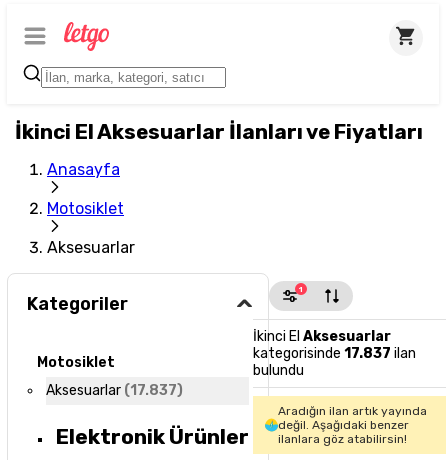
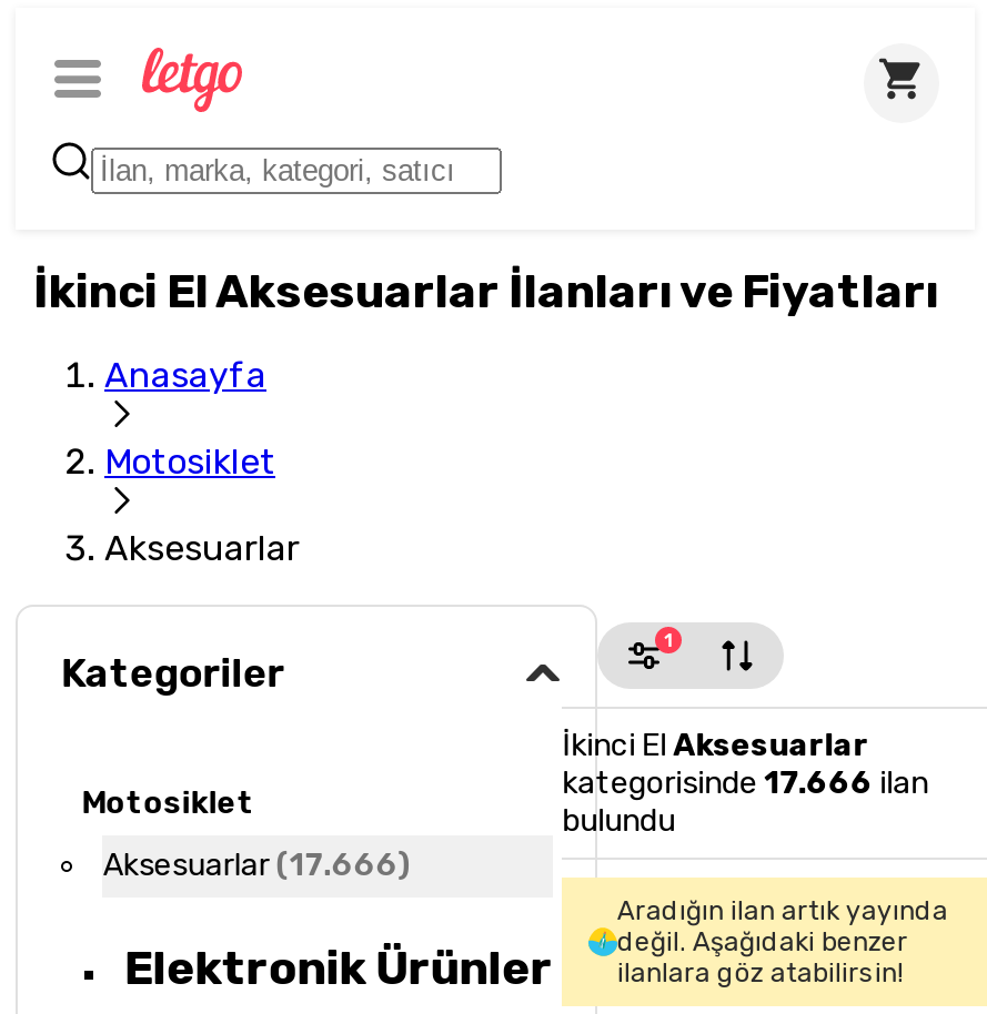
- kategorisinde 17.837 ilan
+ kategorisinde 17.666 ilan

- Aksesuarlar (17.837)
+ Aksesuarlar (17.666)
